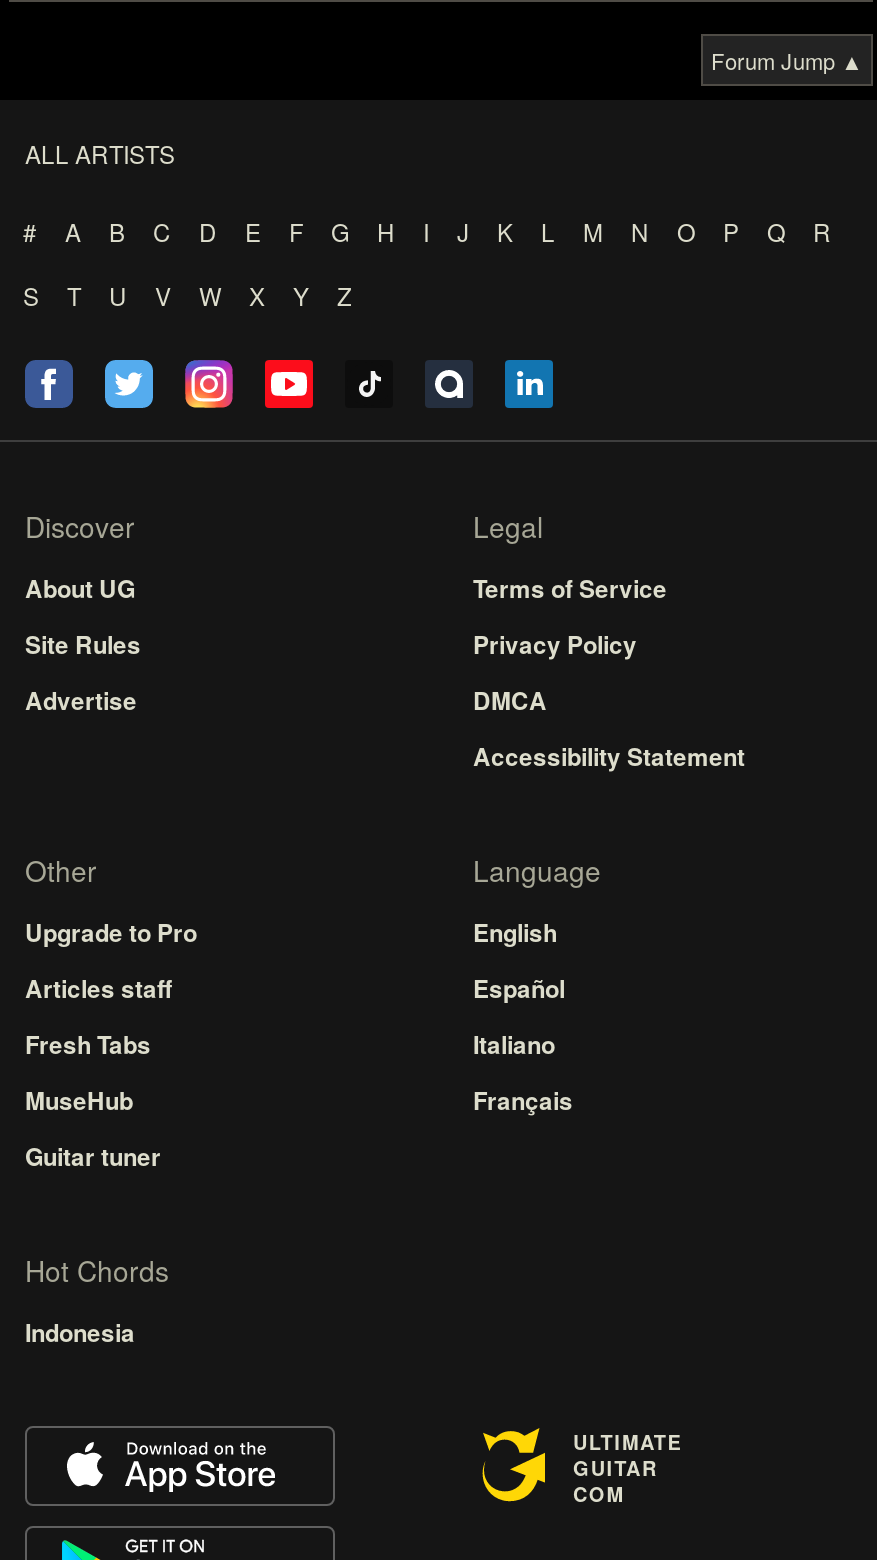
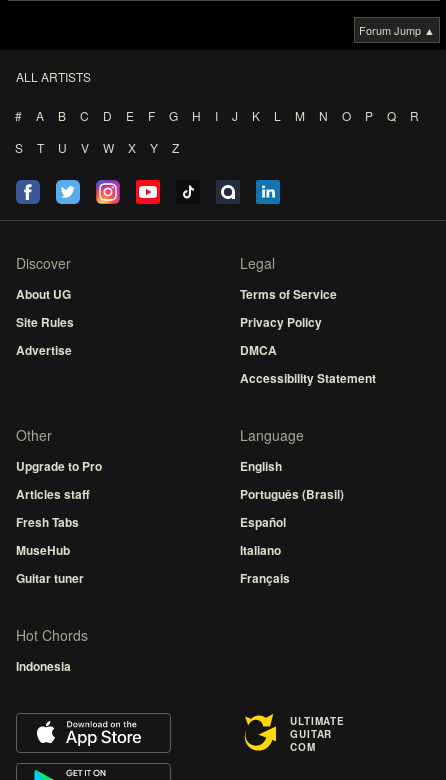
moved down: Español | Italiano | Français

+ Português (Brasil)
